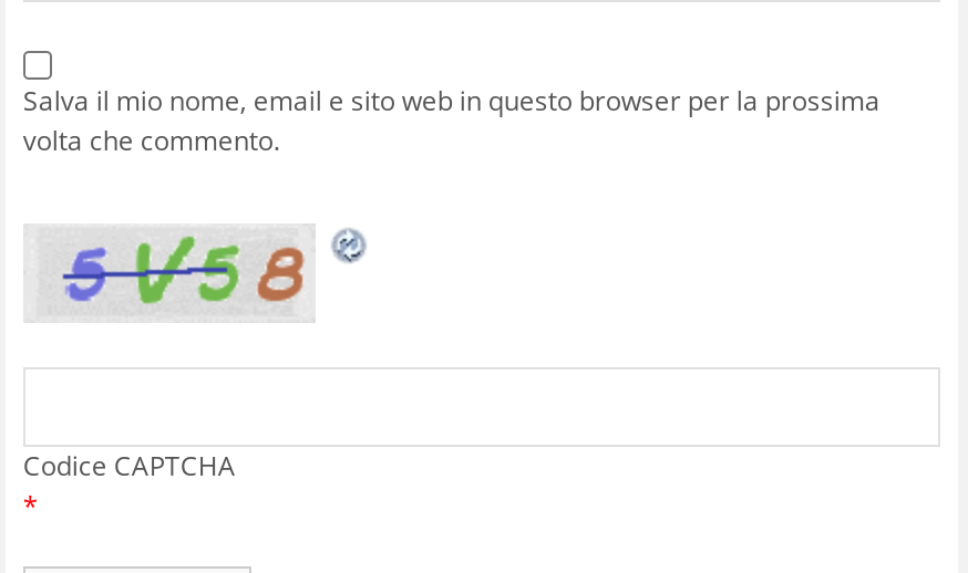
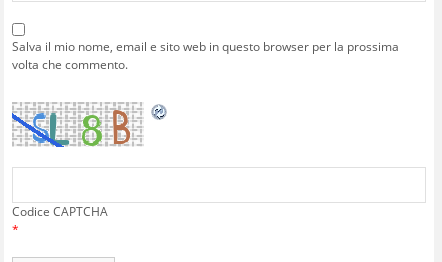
- [image]
+ [image]
